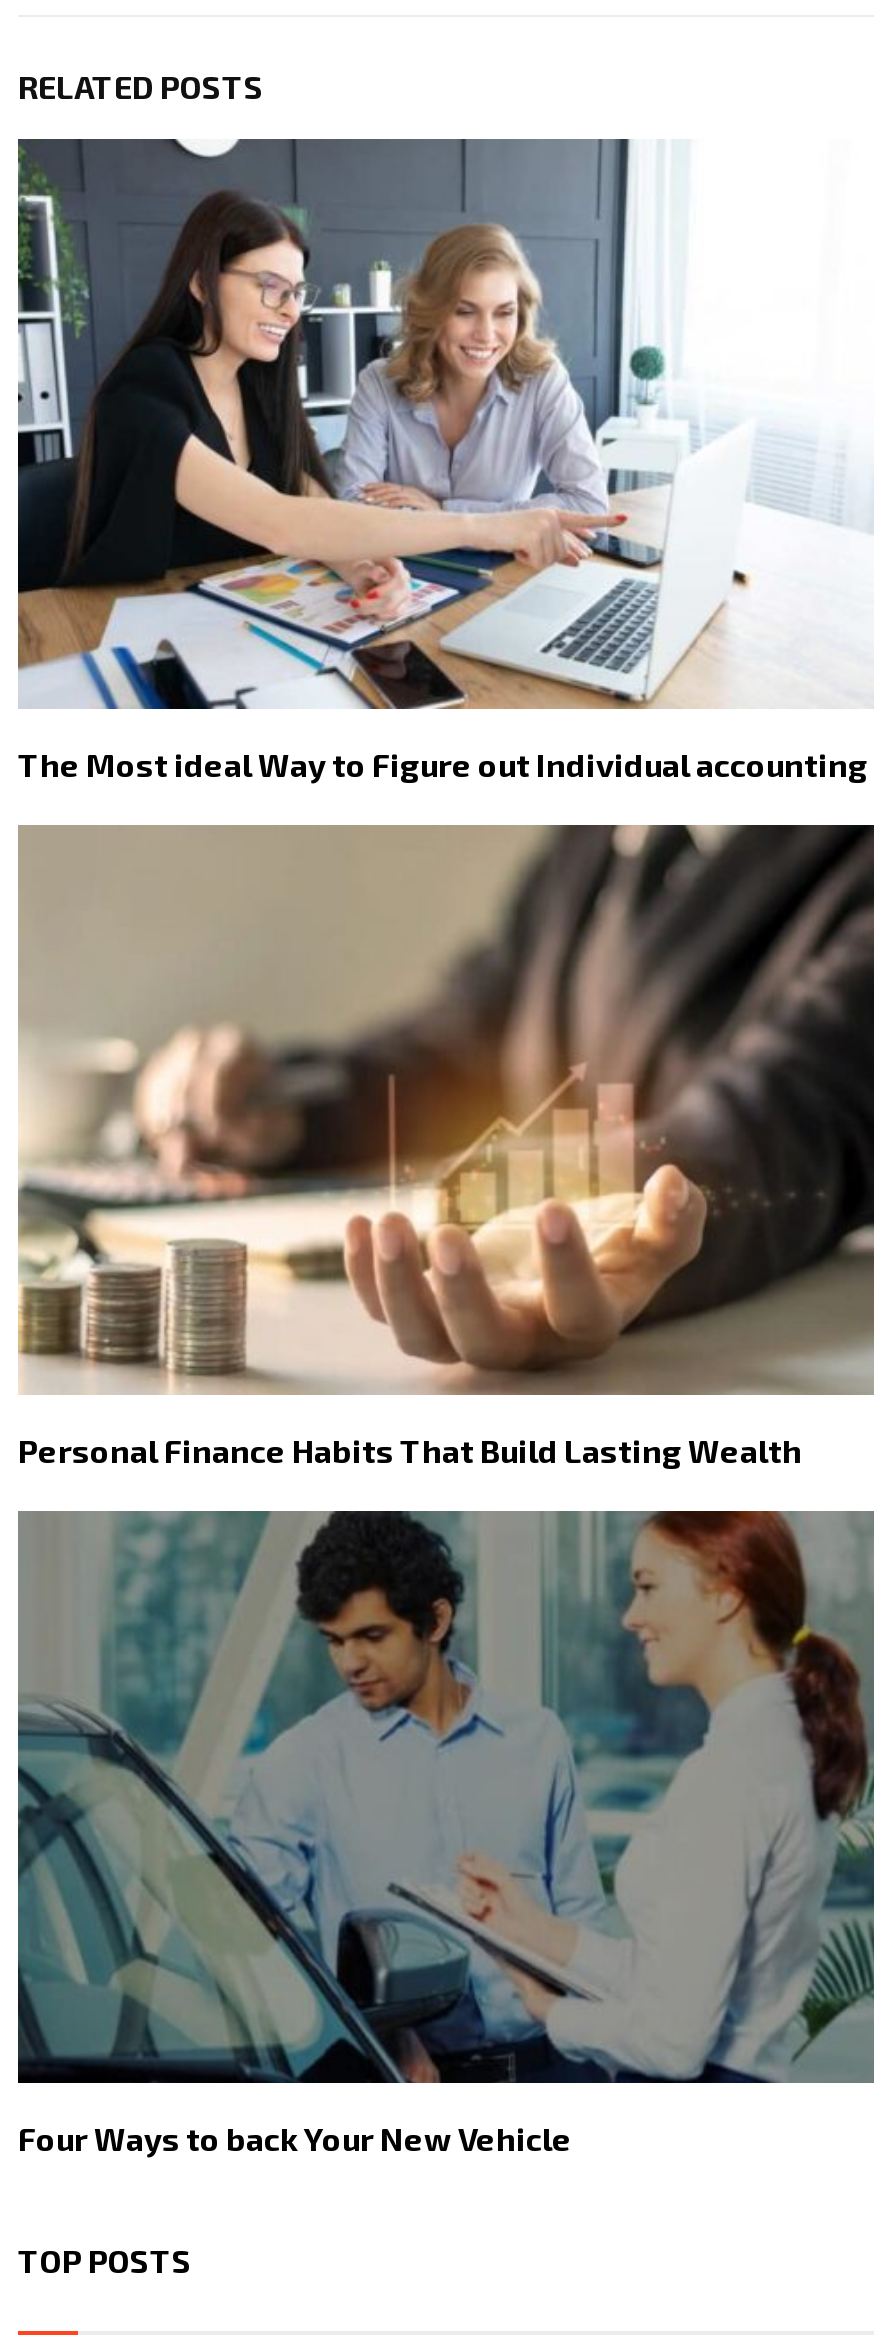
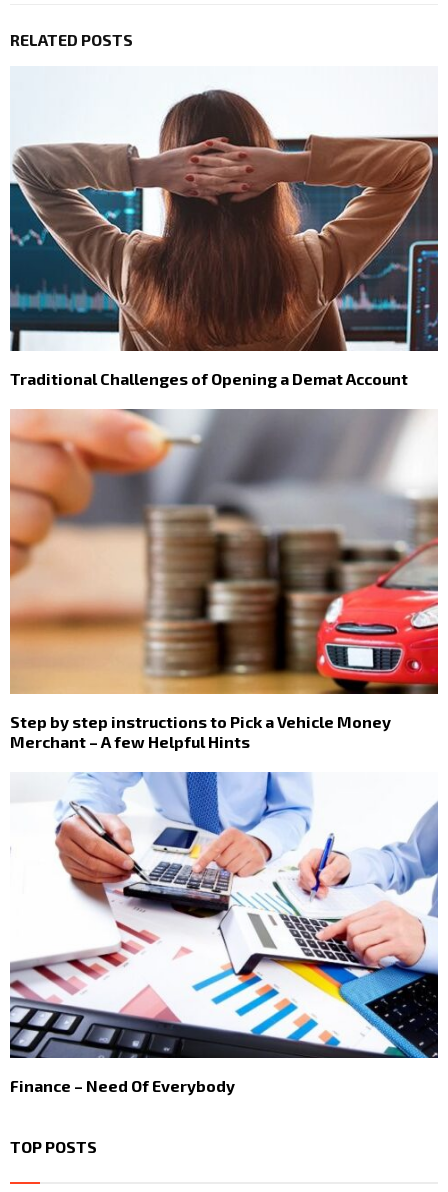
- [image]
- The Most ideal Way to Figure out Individual accounting
+ [image]
+ Traditional Challenges of Opening a Demat Account

- [image]
- Personal Finance Habits That Build Lasting Wealth
+ [image]
+ Step by step instructions to Pick a Vehicle Money
+ Merchant – A few Helpful Hints

- [image]
- Four Ways to back Your New Vehicle
+ [image]
+ Finance – Need Of Everybody
